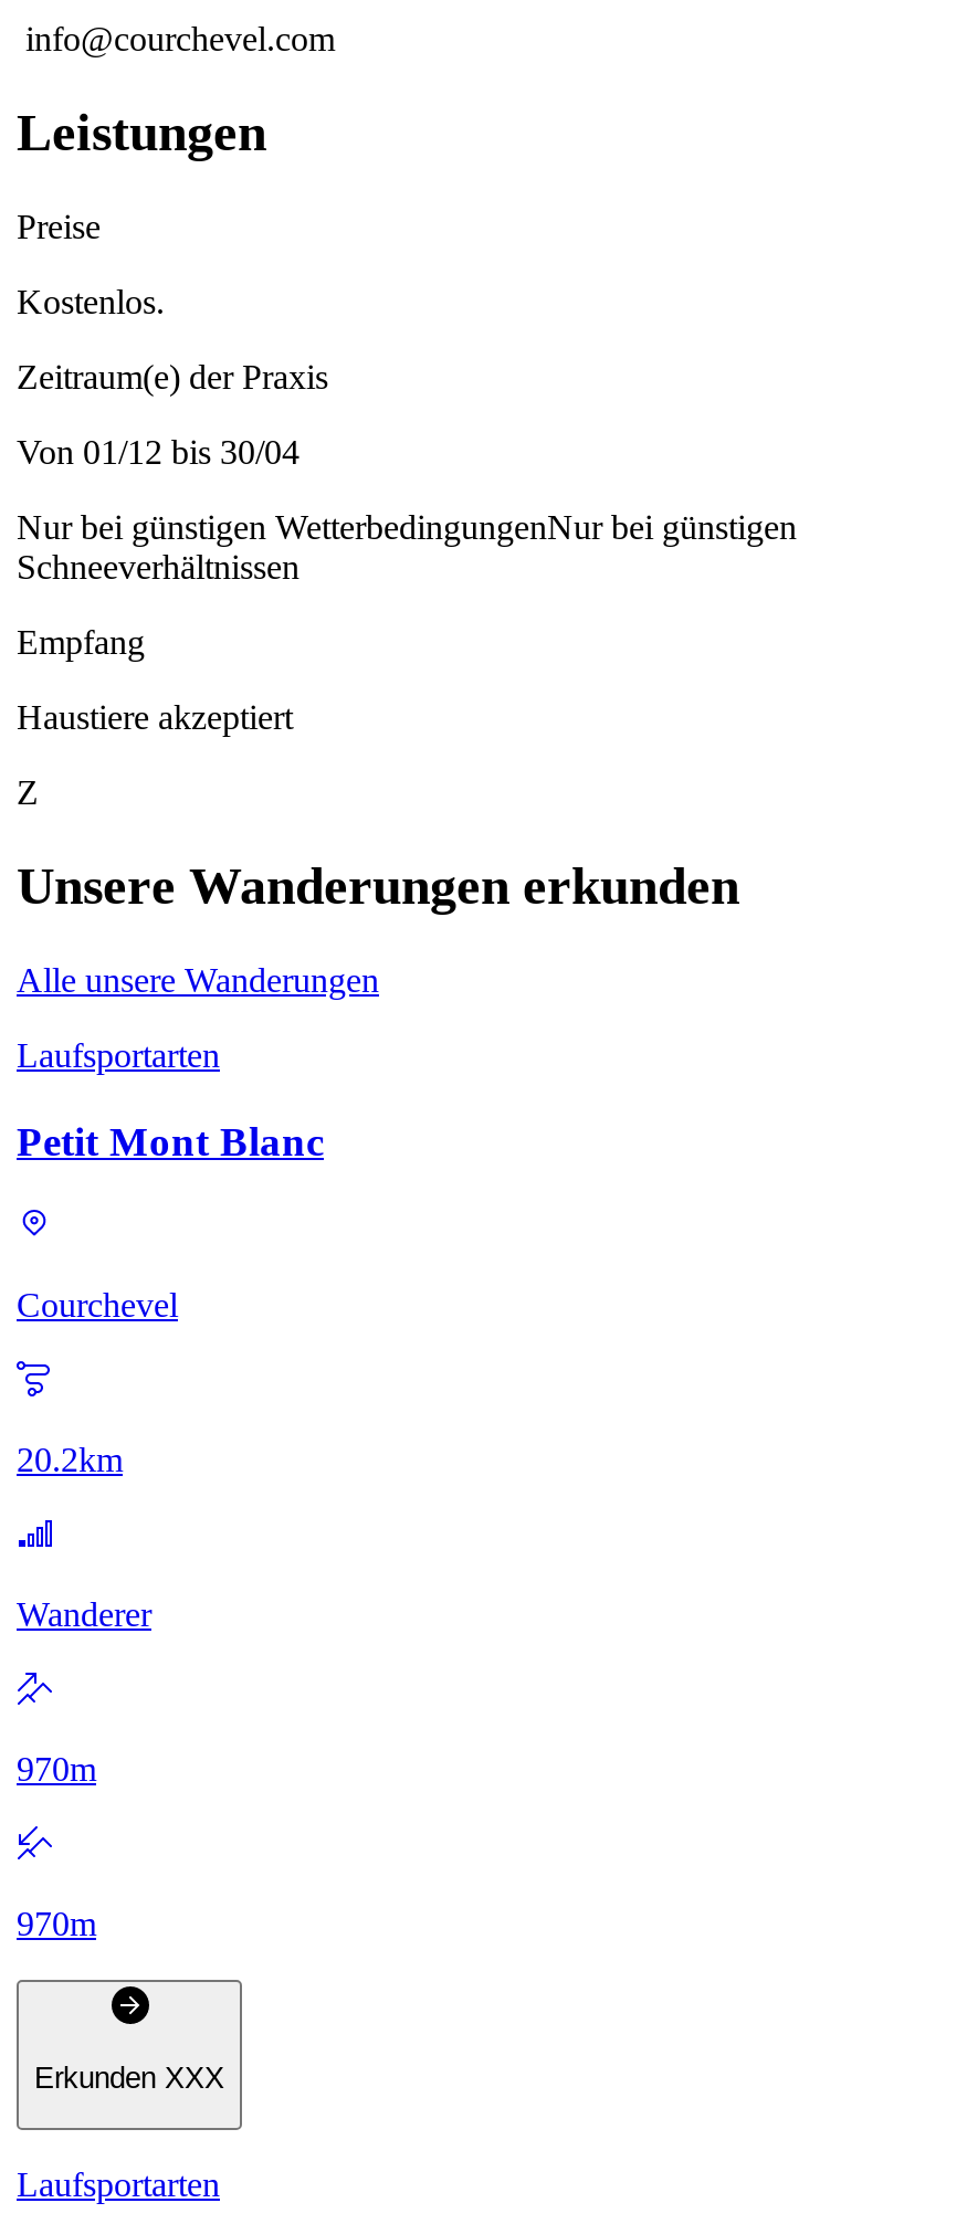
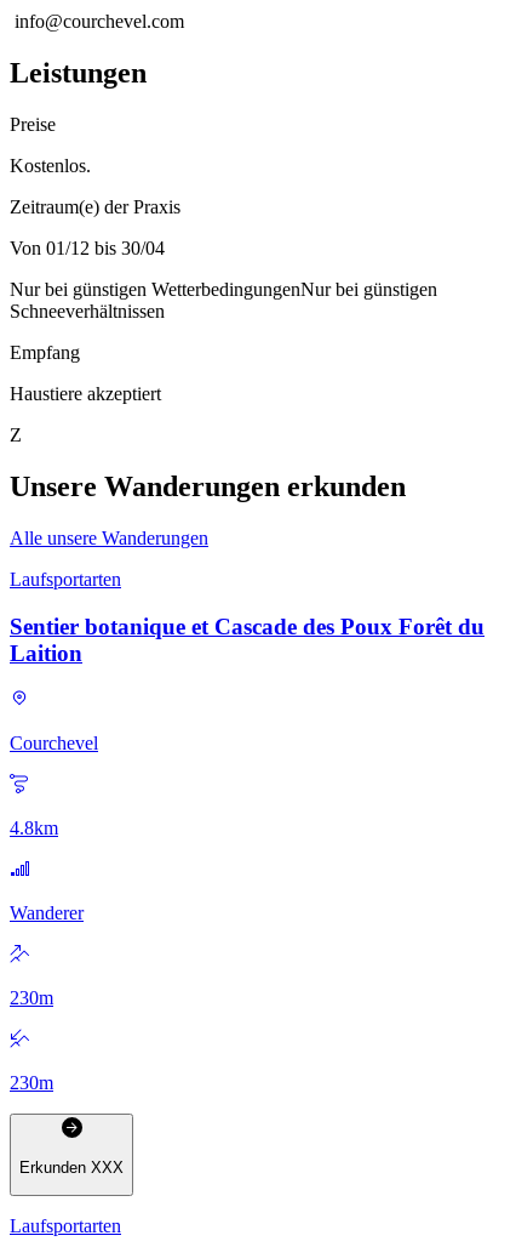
- Petit Mont Blanc
+ Sentier botanique et Cascade des Poux Forêt du
+ Laition

- 20.2km
+ 4.8km

- 970m
+ 230m

- 970m
+ 230m
